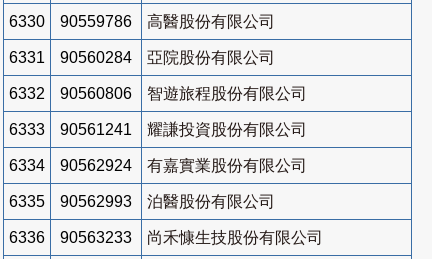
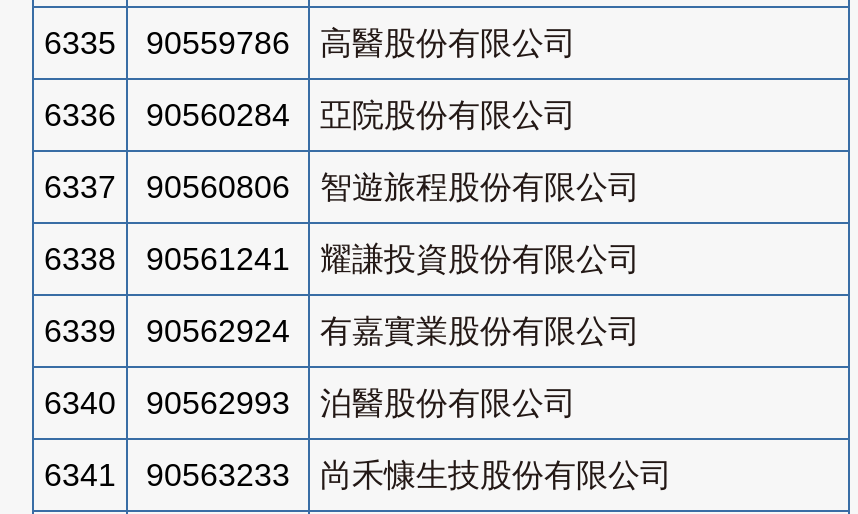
- 6330 90559786 高醫股份有限公司
+ 6335 90559786 高醫股份有限公司

- 6331 90560284 亞院股份有限公司
+ 6336 90560284 亞院股份有限公司

- 6332 90560806 智遊旅程股份有限公司
+ 6337 90560806 智遊旅程股份有限公司

- 6333 90561241 耀謙投資股份有限公司
+ 6338 90561241 耀謙投資股份有限公司

- 6334 90562924 有嘉實業股份有限公司
+ 6339 90562924 有嘉實業股份有限公司

- 6335 90562993 泊醫股份有限公司
+ 6340 90562993 泊醫股份有限公司

- 6336 90563233 尚禾慷生技股份有限公司
+ 6341 90563233 尚禾慷生技股份有限公司
